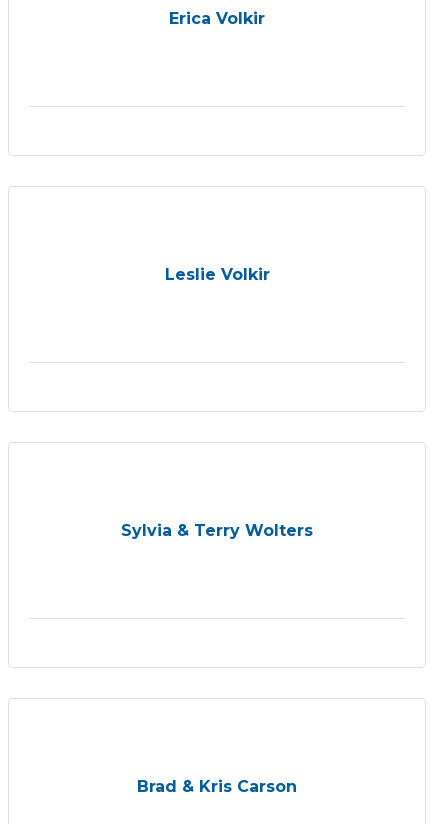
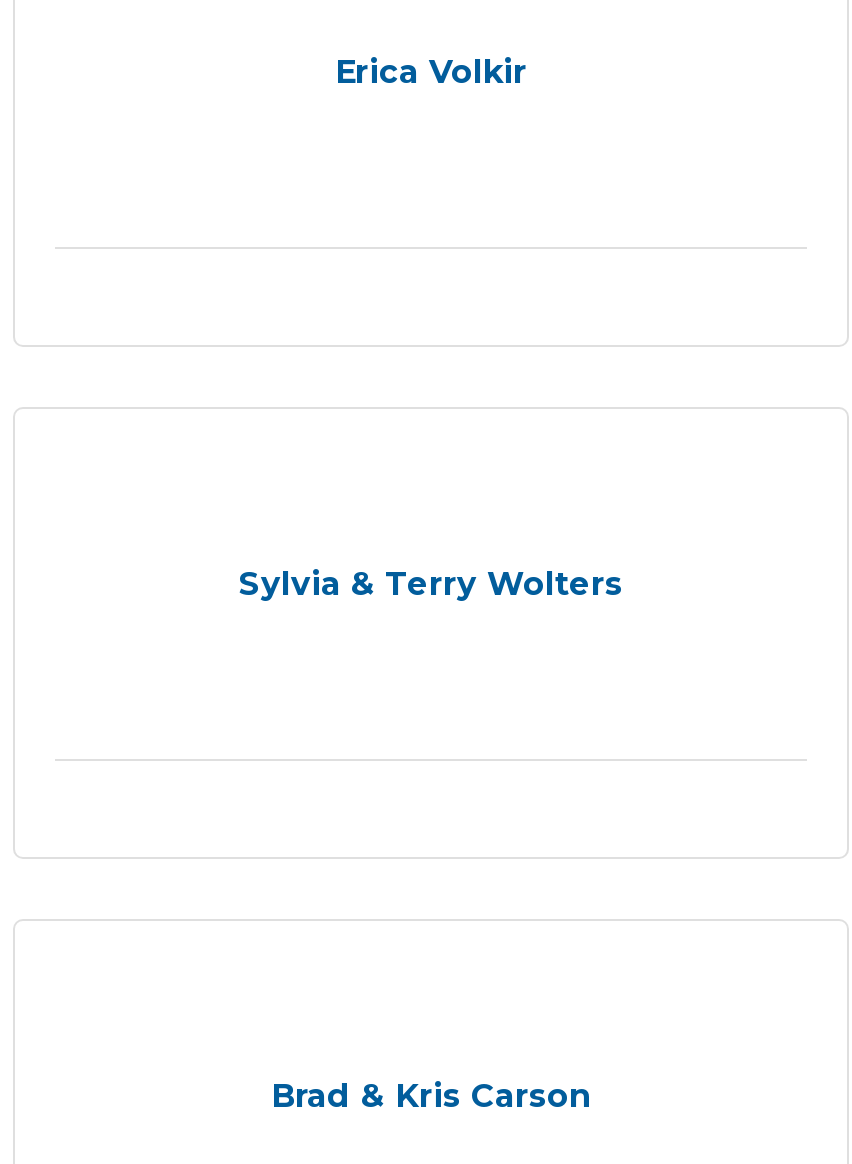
- Leslie Volkir
